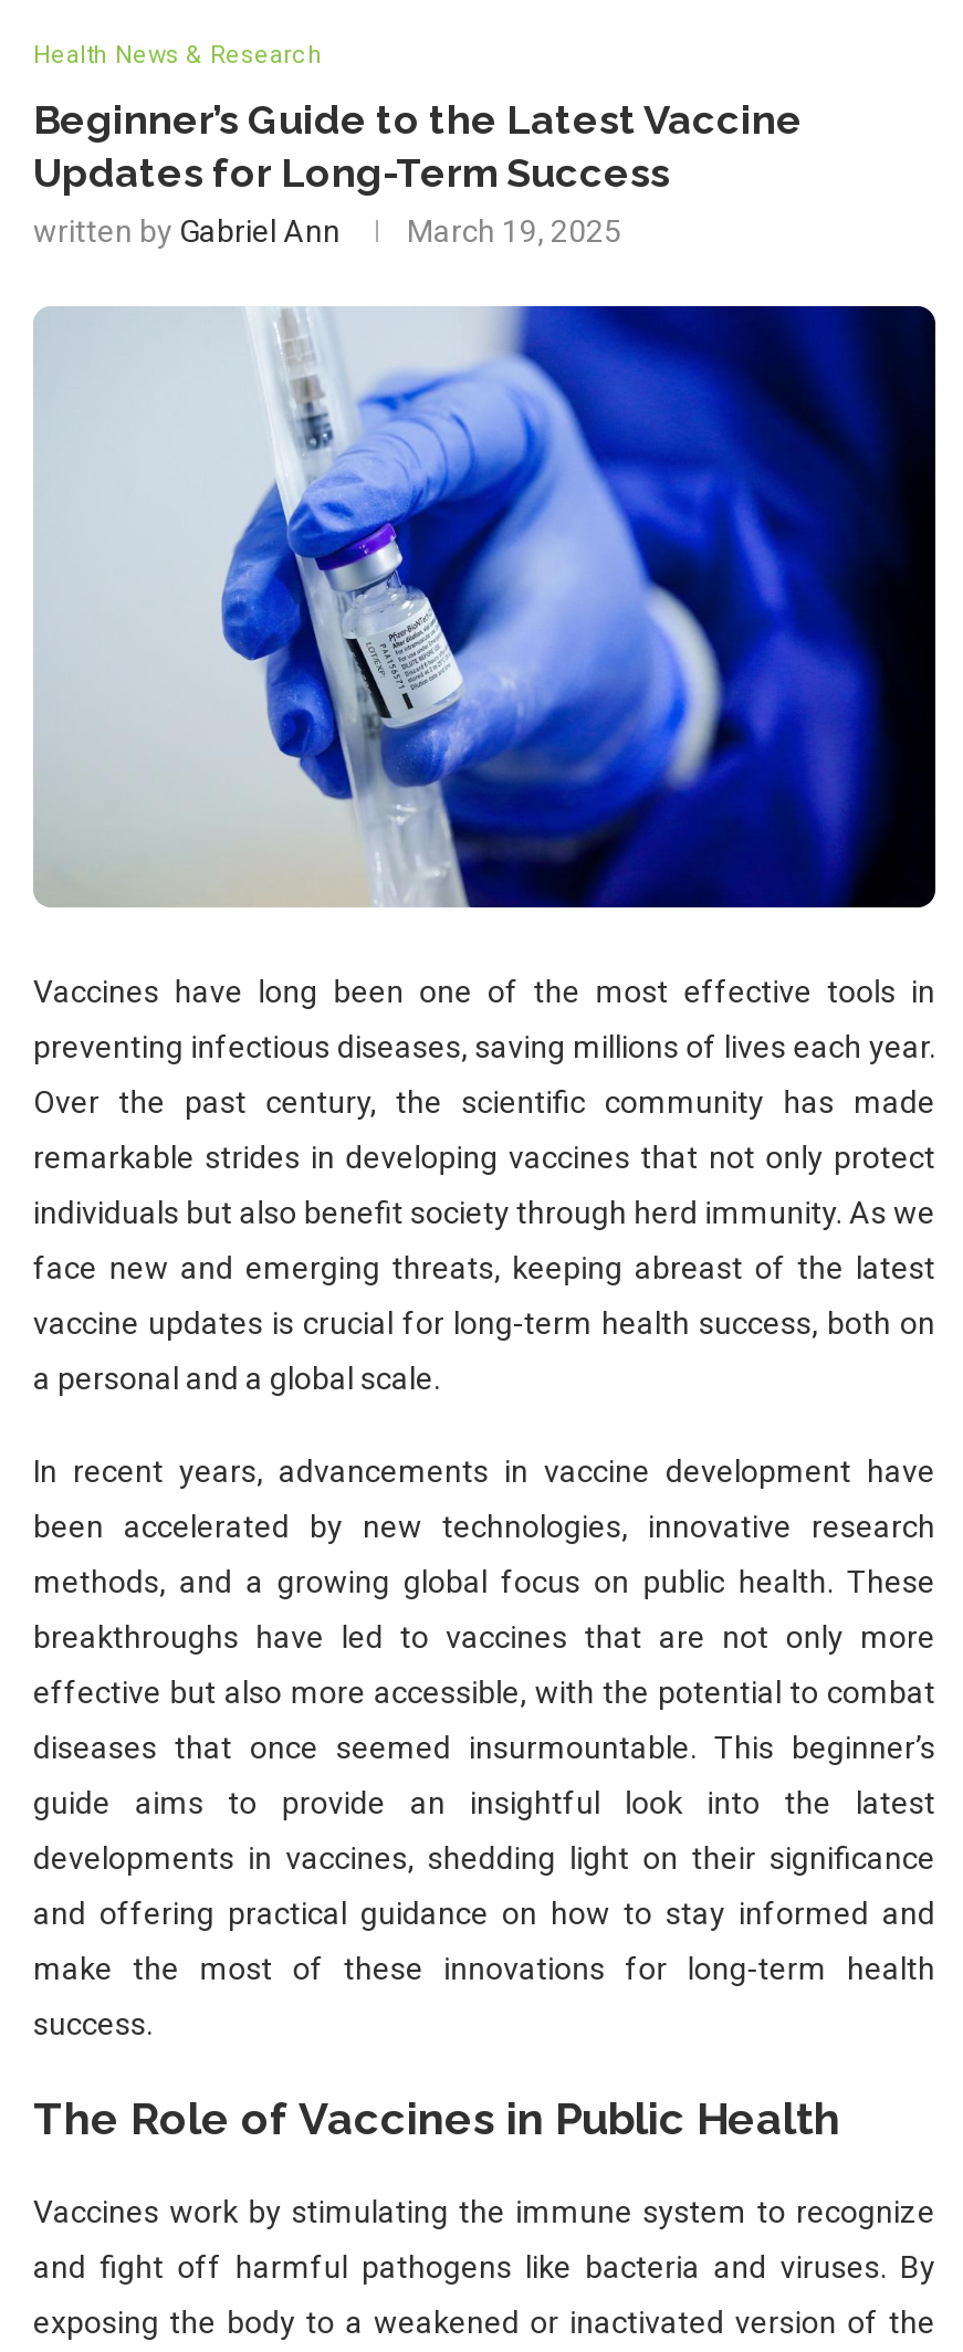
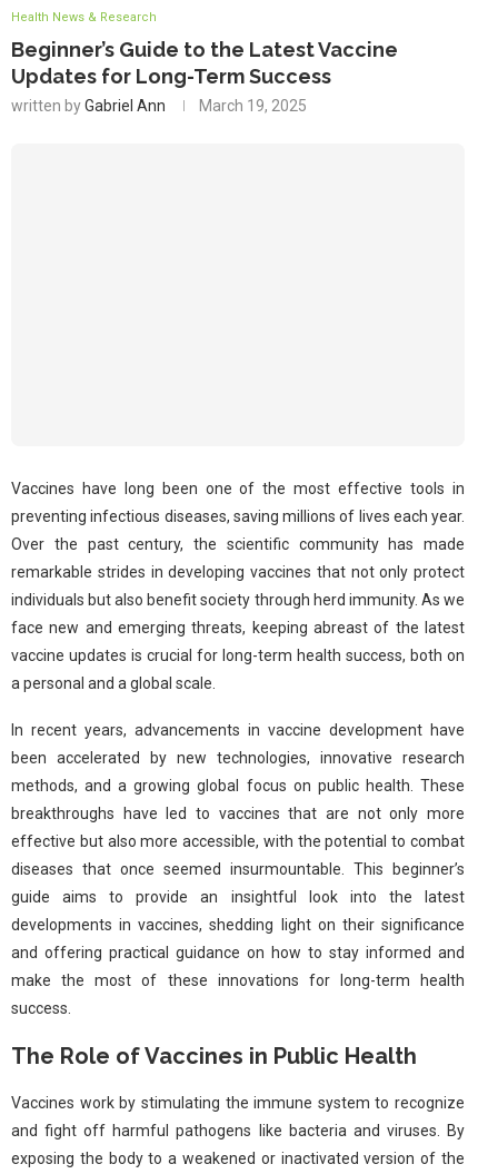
- [image]
